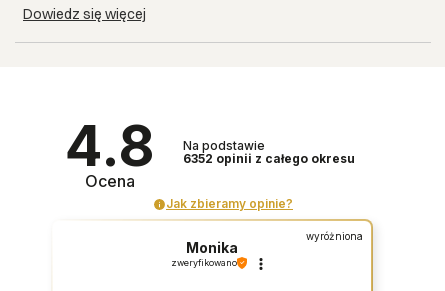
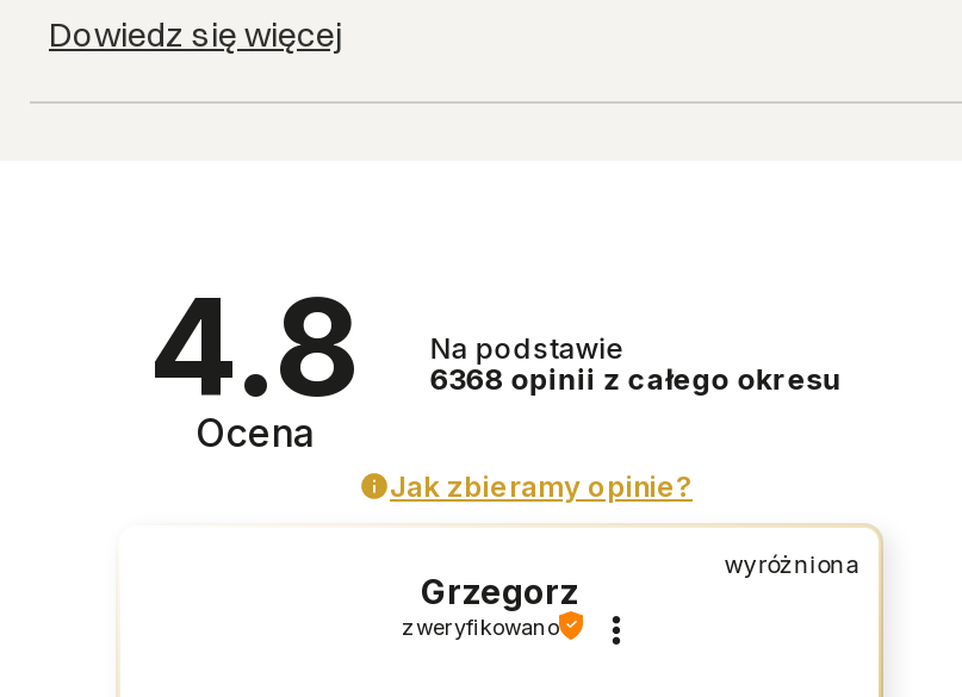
- 6352opinii z całego okresu
+ 6368opinii z całego okresu

- Monika
+ Grzegorz
